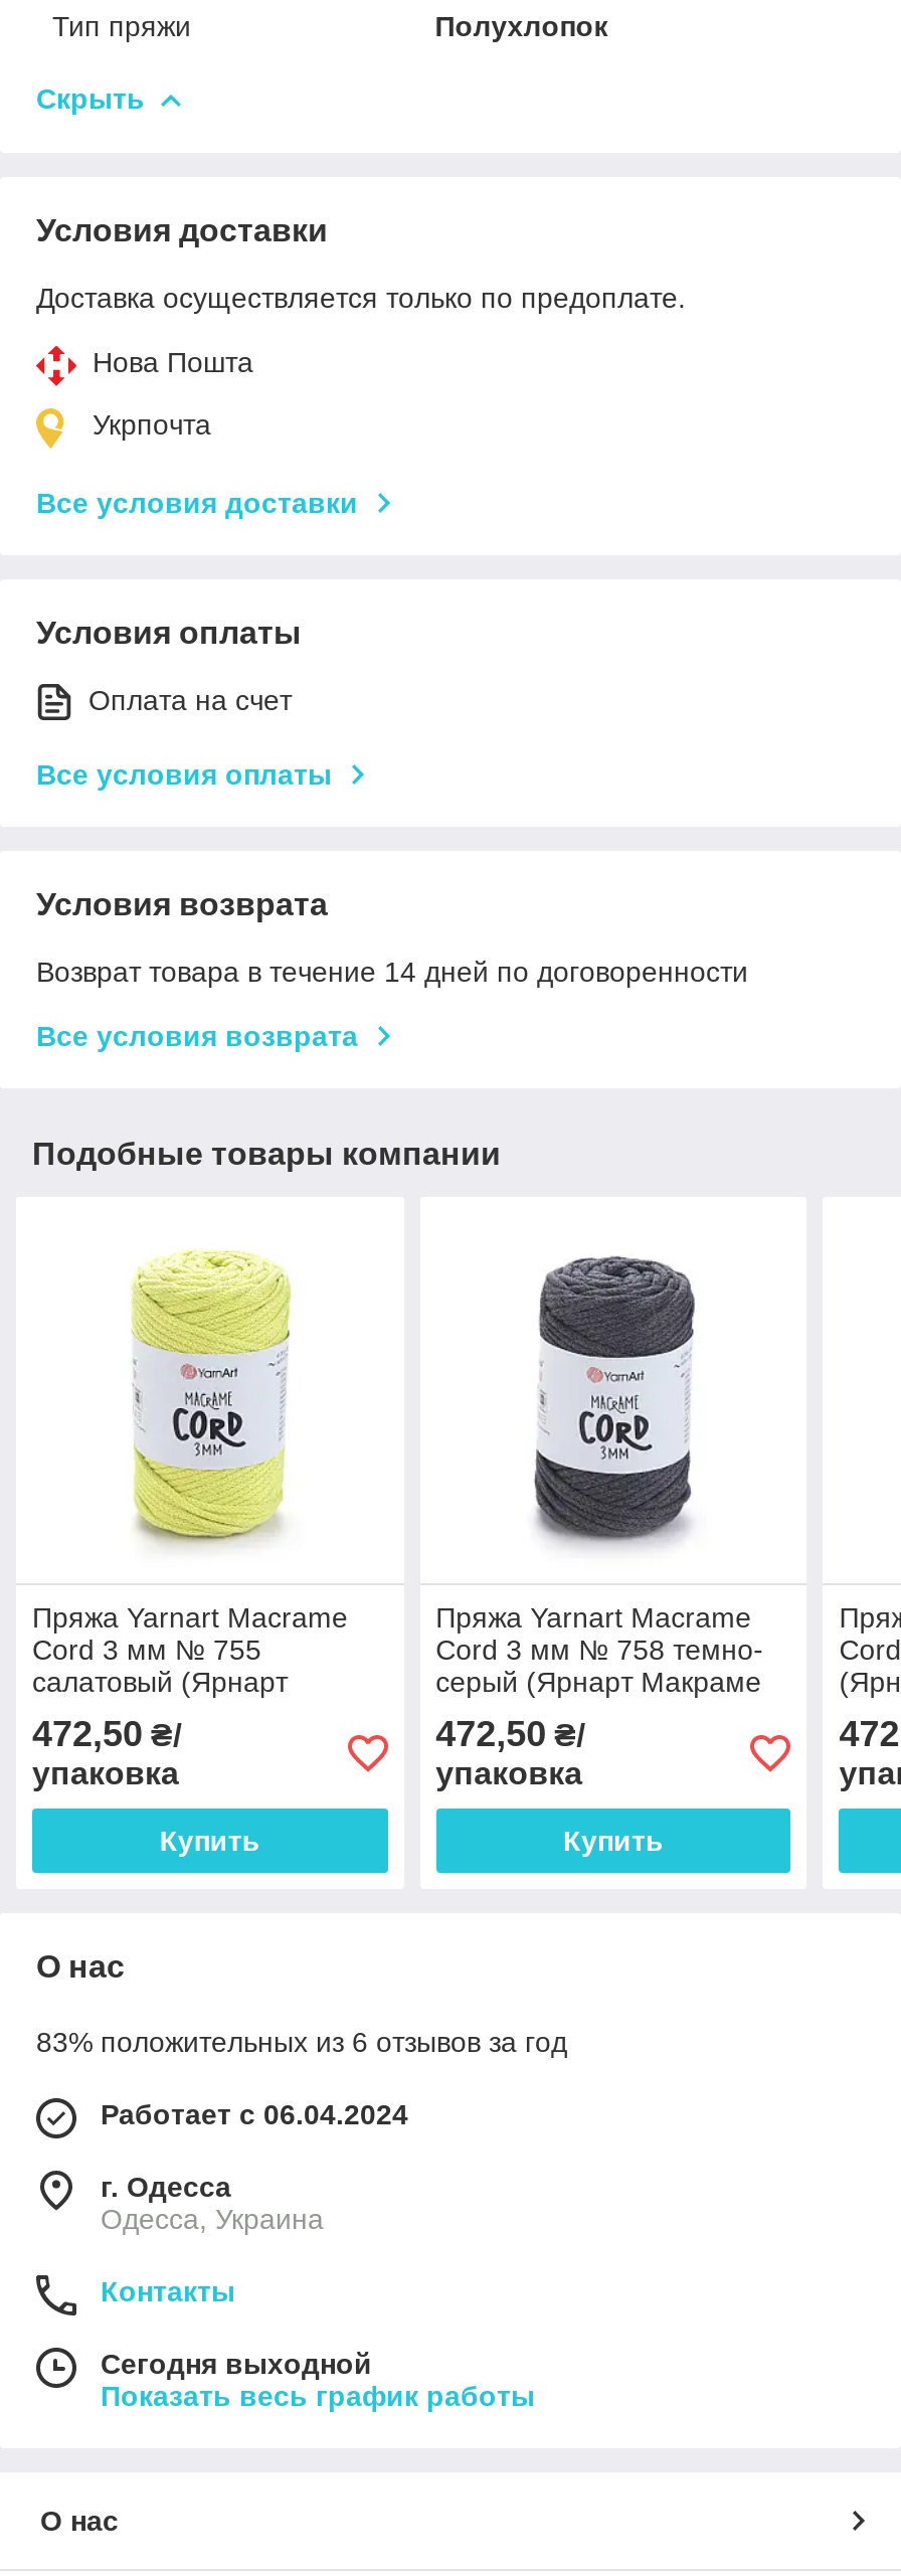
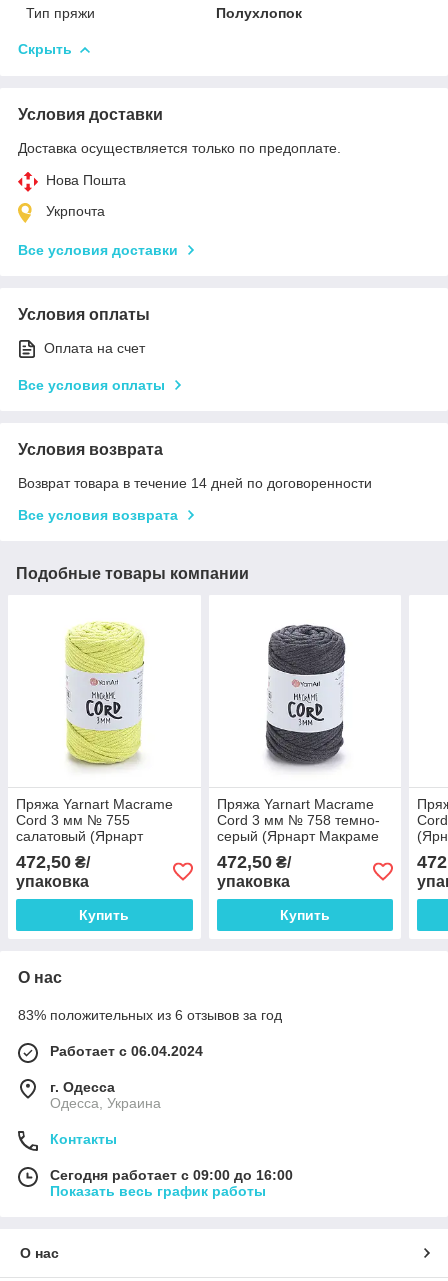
- Сегодня выходной
+ Сегодня работает с 09:00 до 16:00
